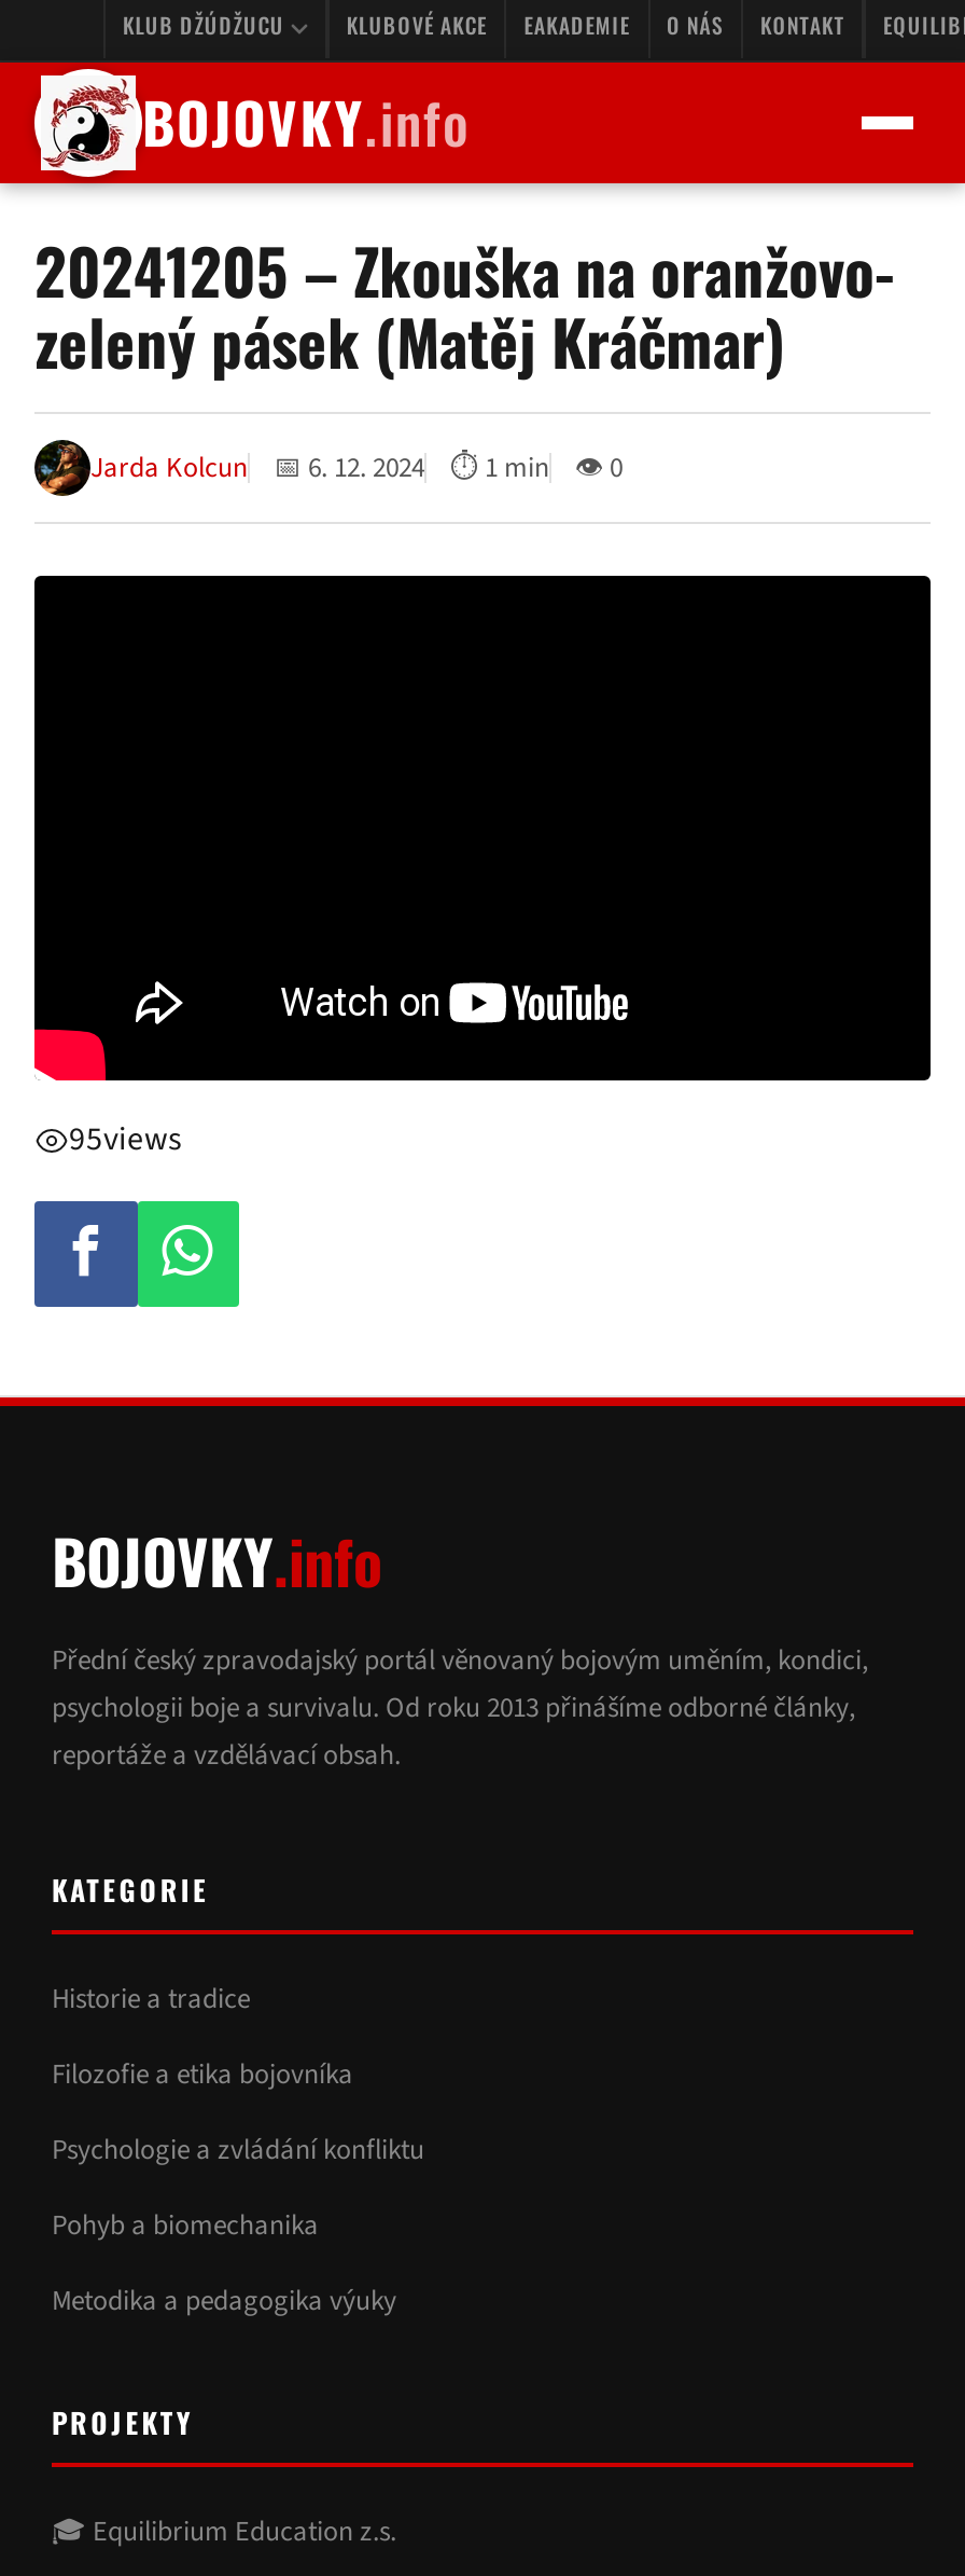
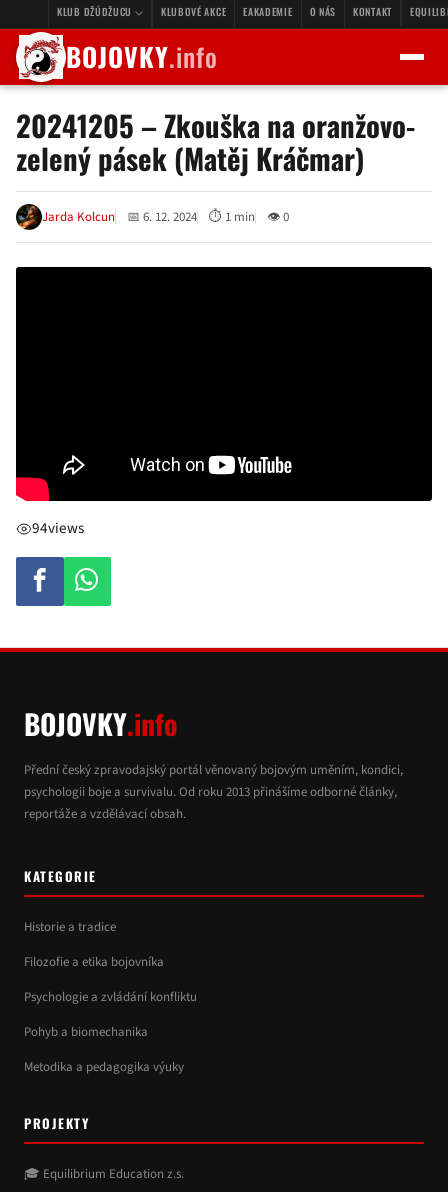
- 95views
+ 94views
